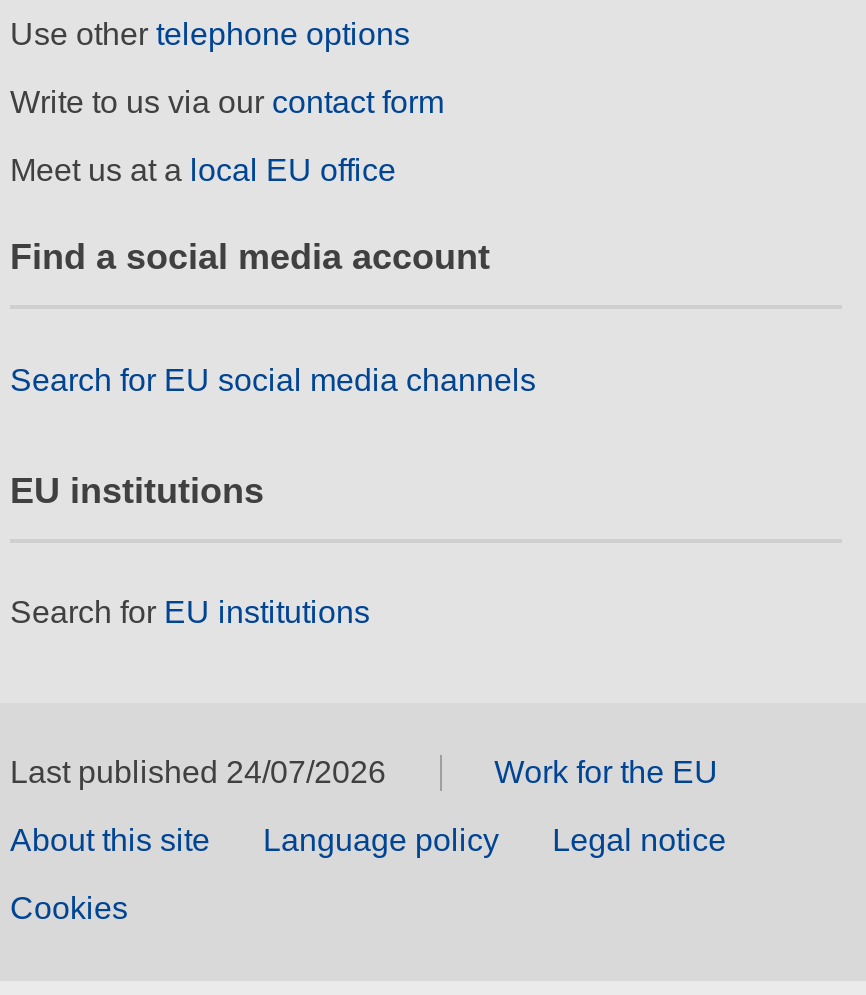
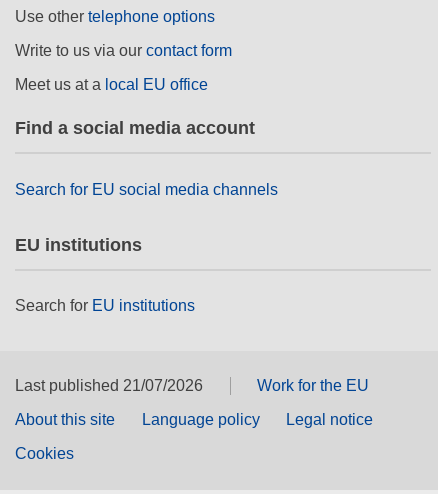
- Last published 24/07/2026
+ Last published 21/07/2026
